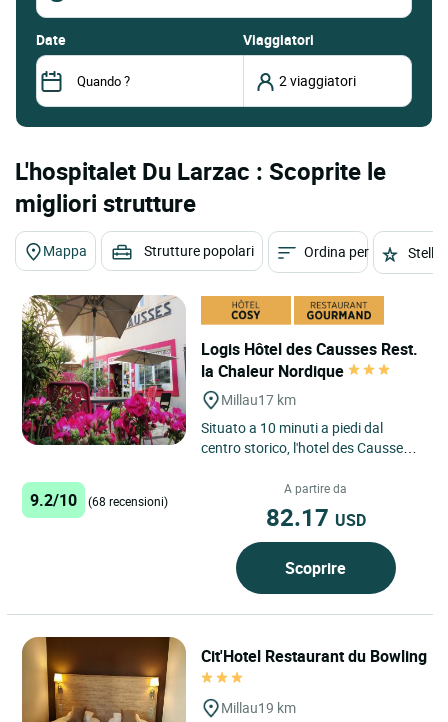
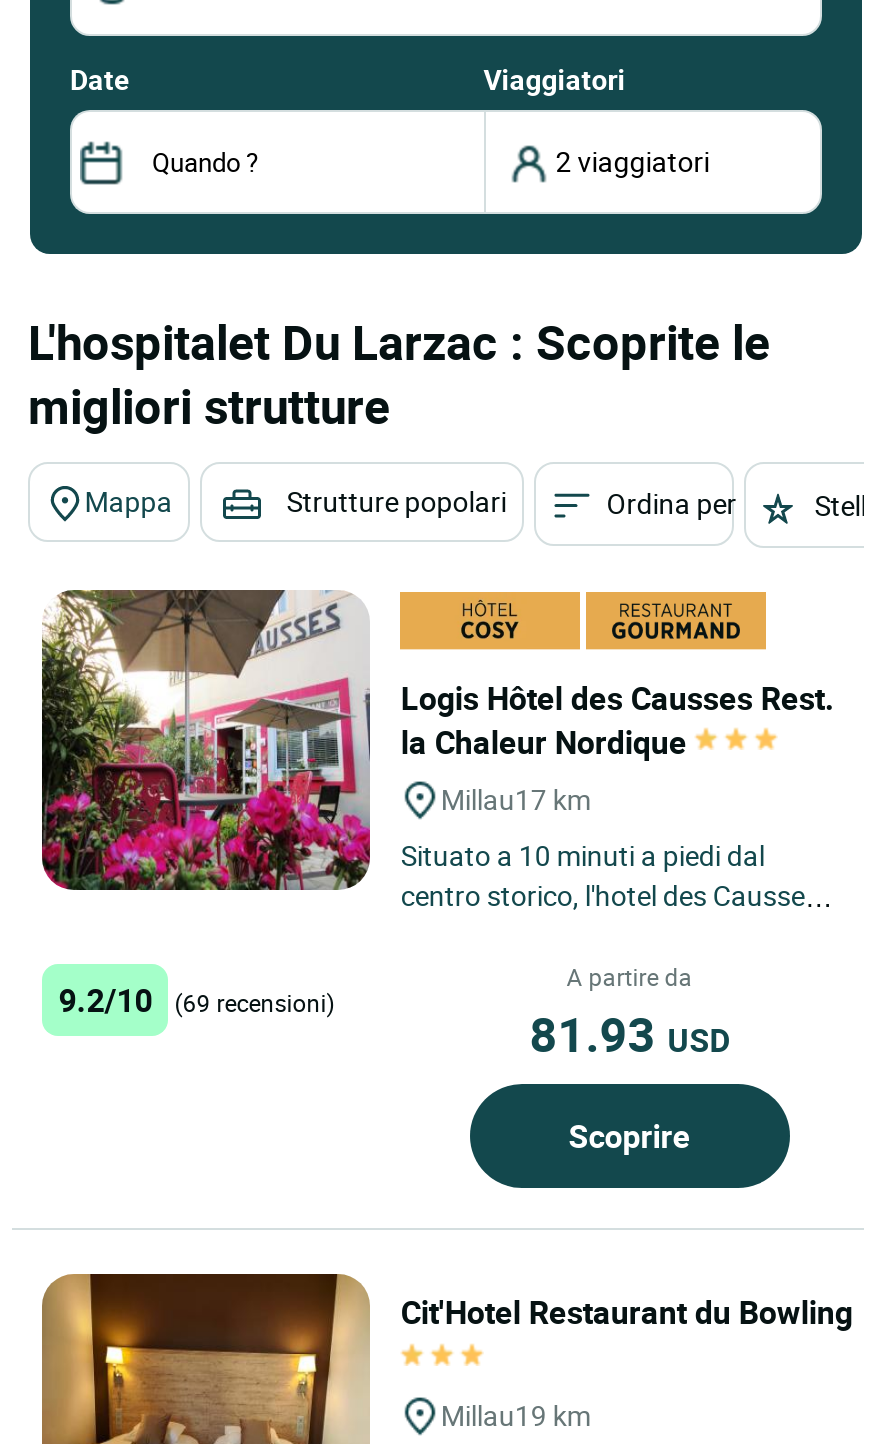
- 9.2/10 (68 recensioni)
+ 9.2/10 (69 recensioni)

- 82.17 USD
+ 81.93 USD
